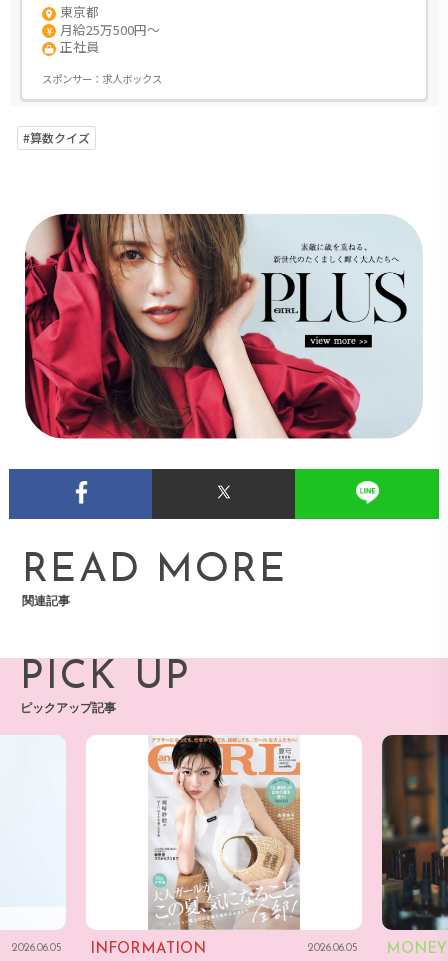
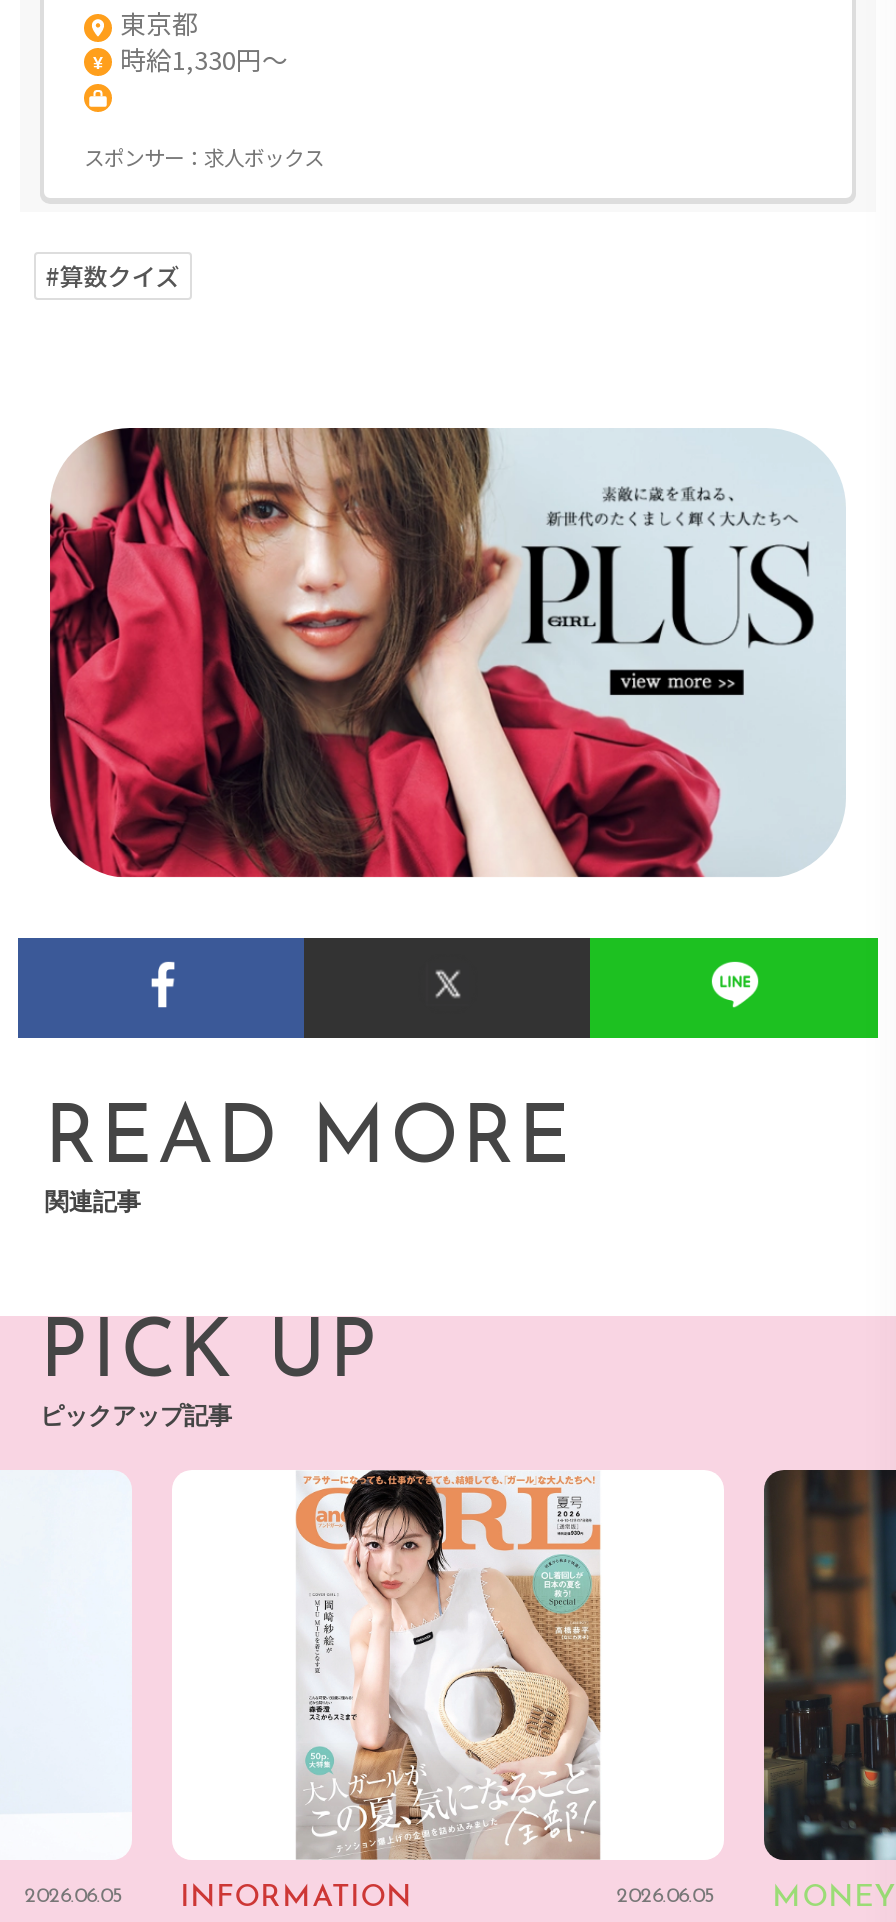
- 月給25万500円～
- 正社員
+ 時給1,330円～
